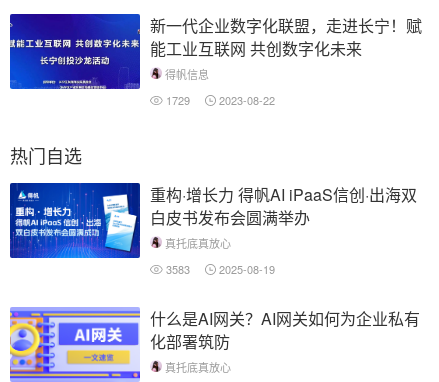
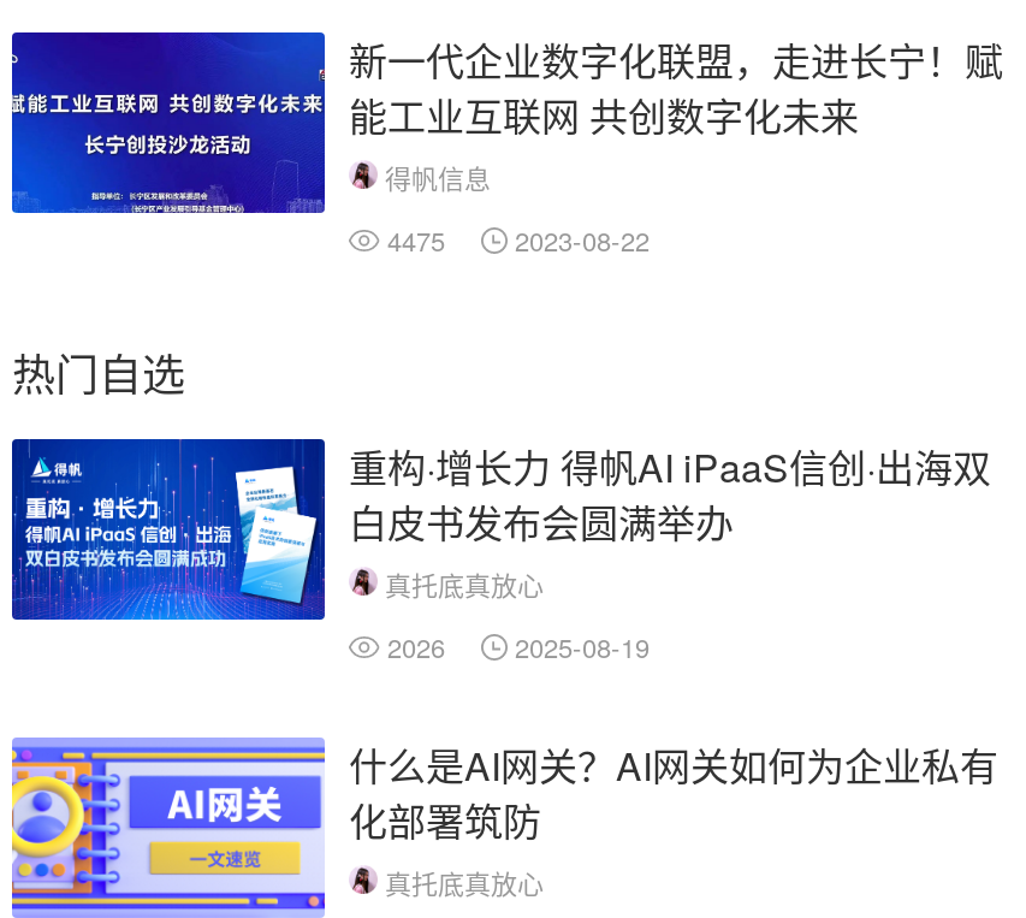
- 1729 2023-08-22
+ 4475 2023-08-22

- 3583 2025-08-19
+ 2026 2025-08-19
